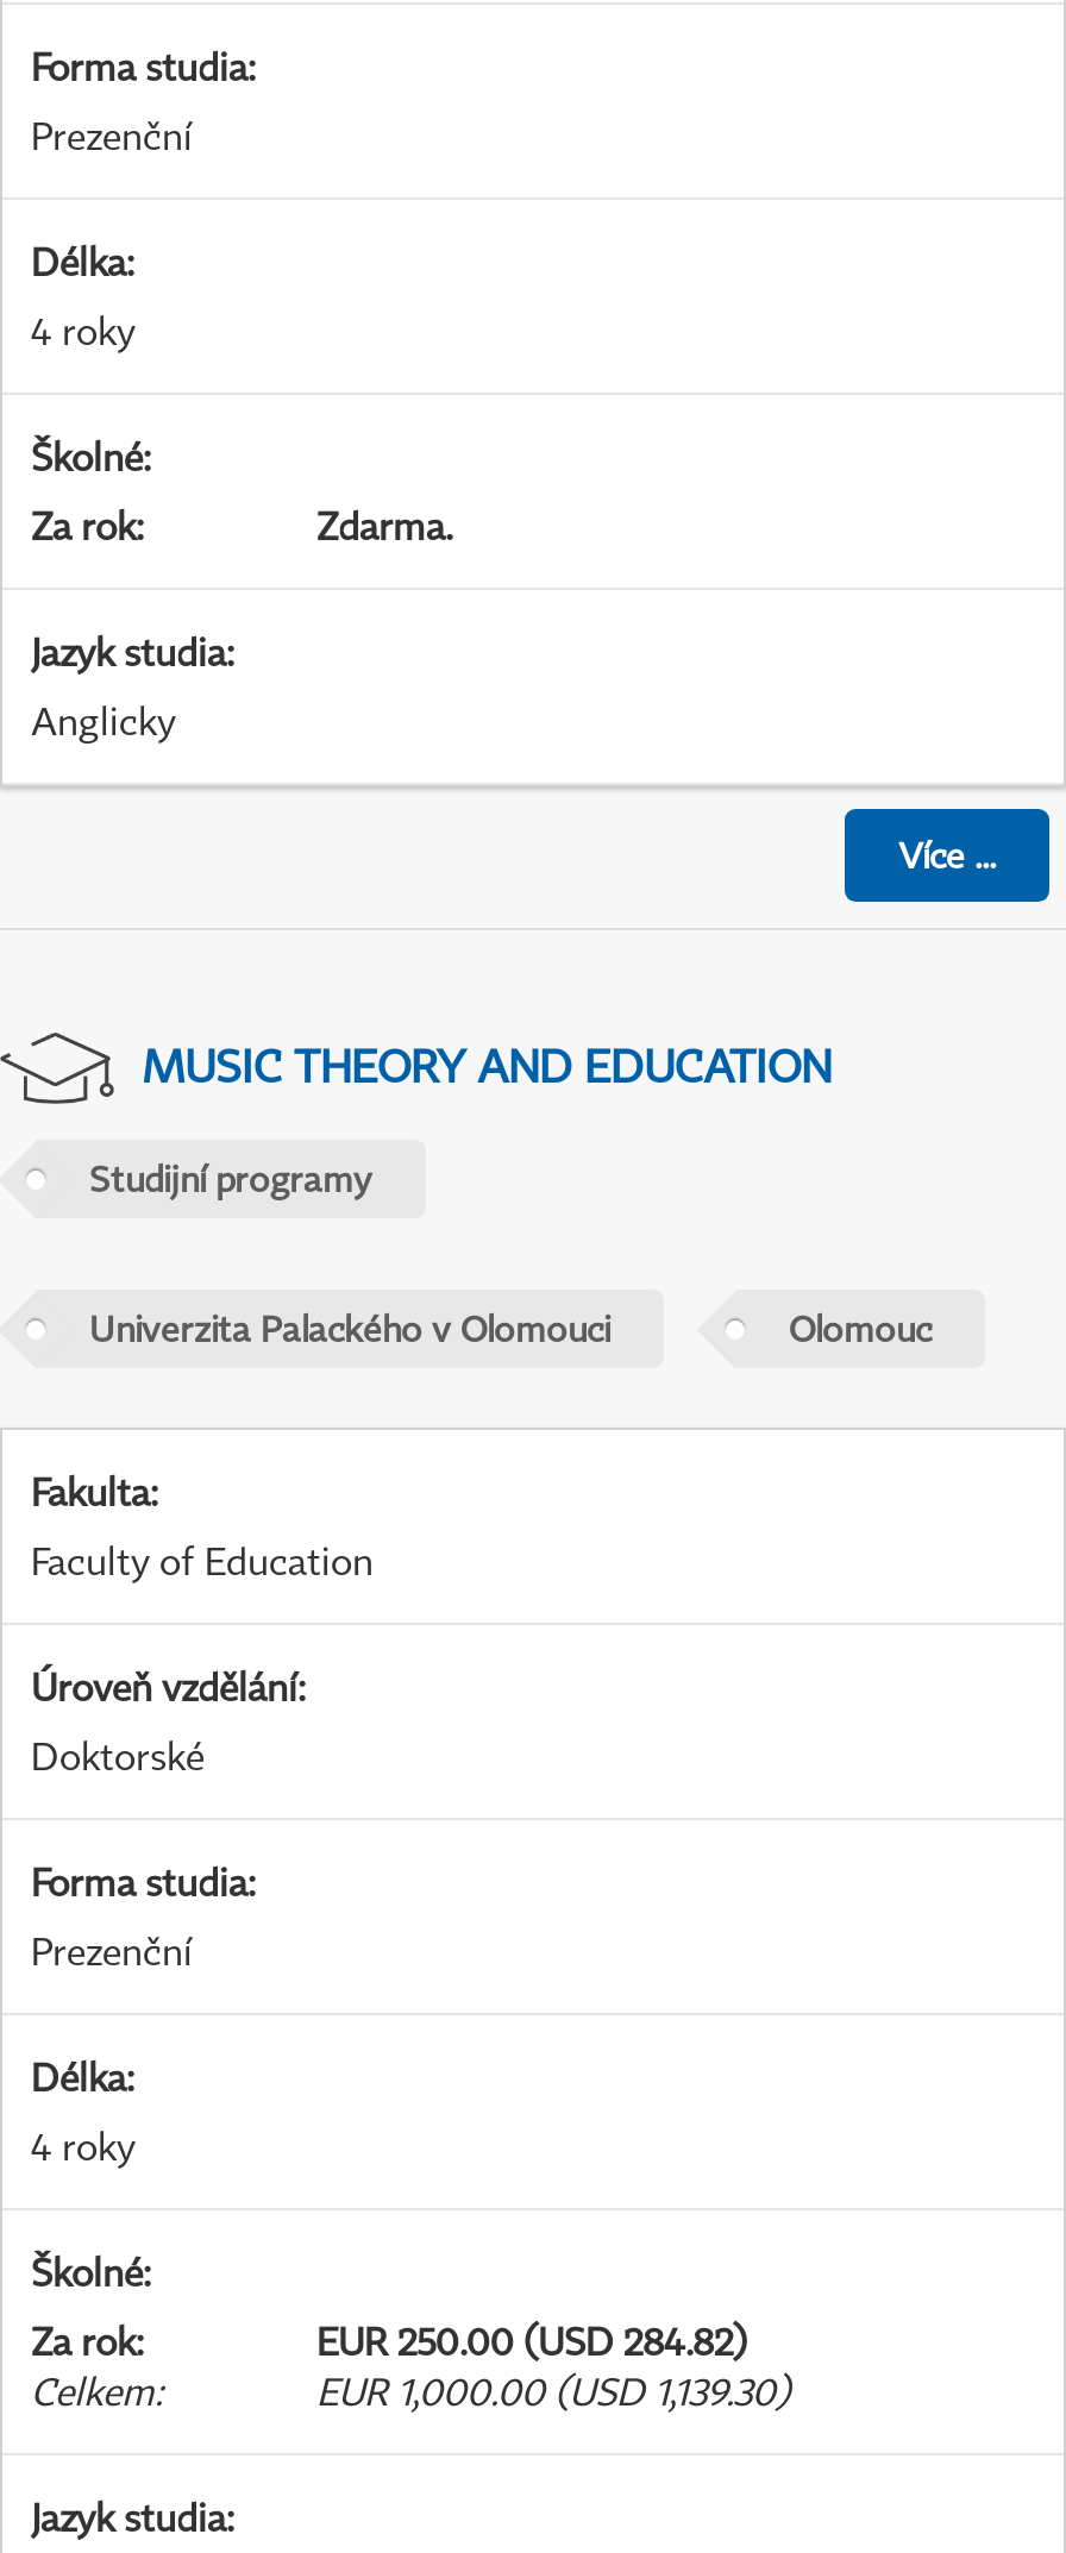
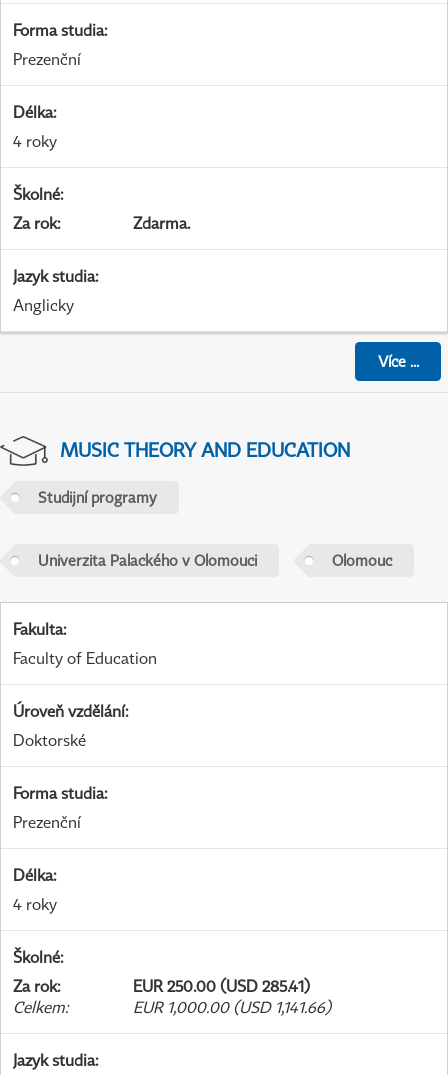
- EUR 250.00 (USD 284.82)
+ EUR 250.00 (USD 285.41)

- EUR 1,000.00 (USD 1,139.30)
+ EUR 1,000.00 (USD 1,141.66)
